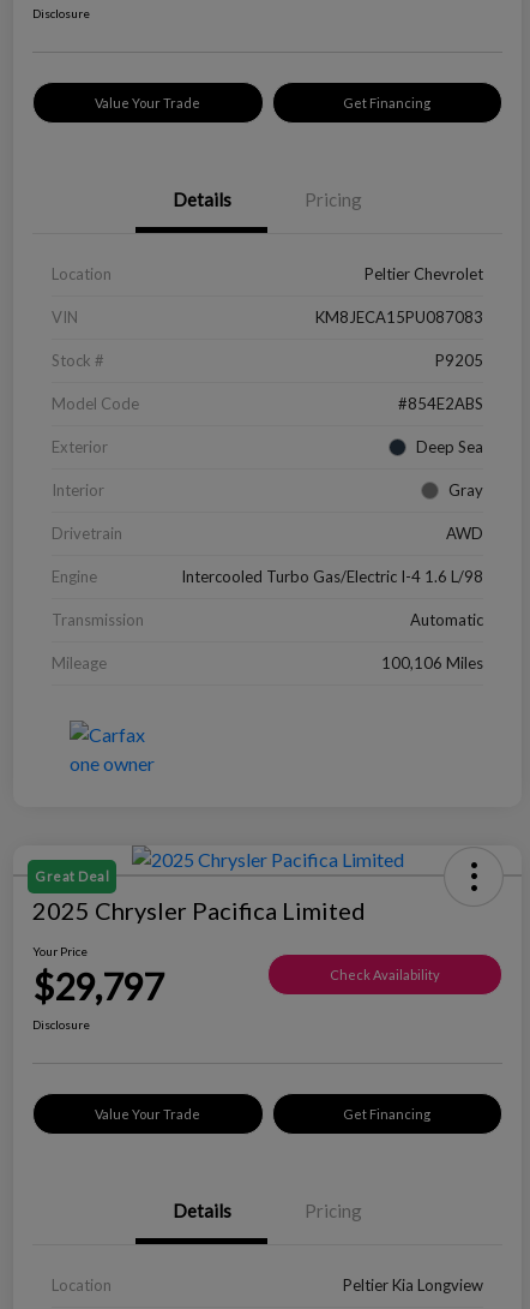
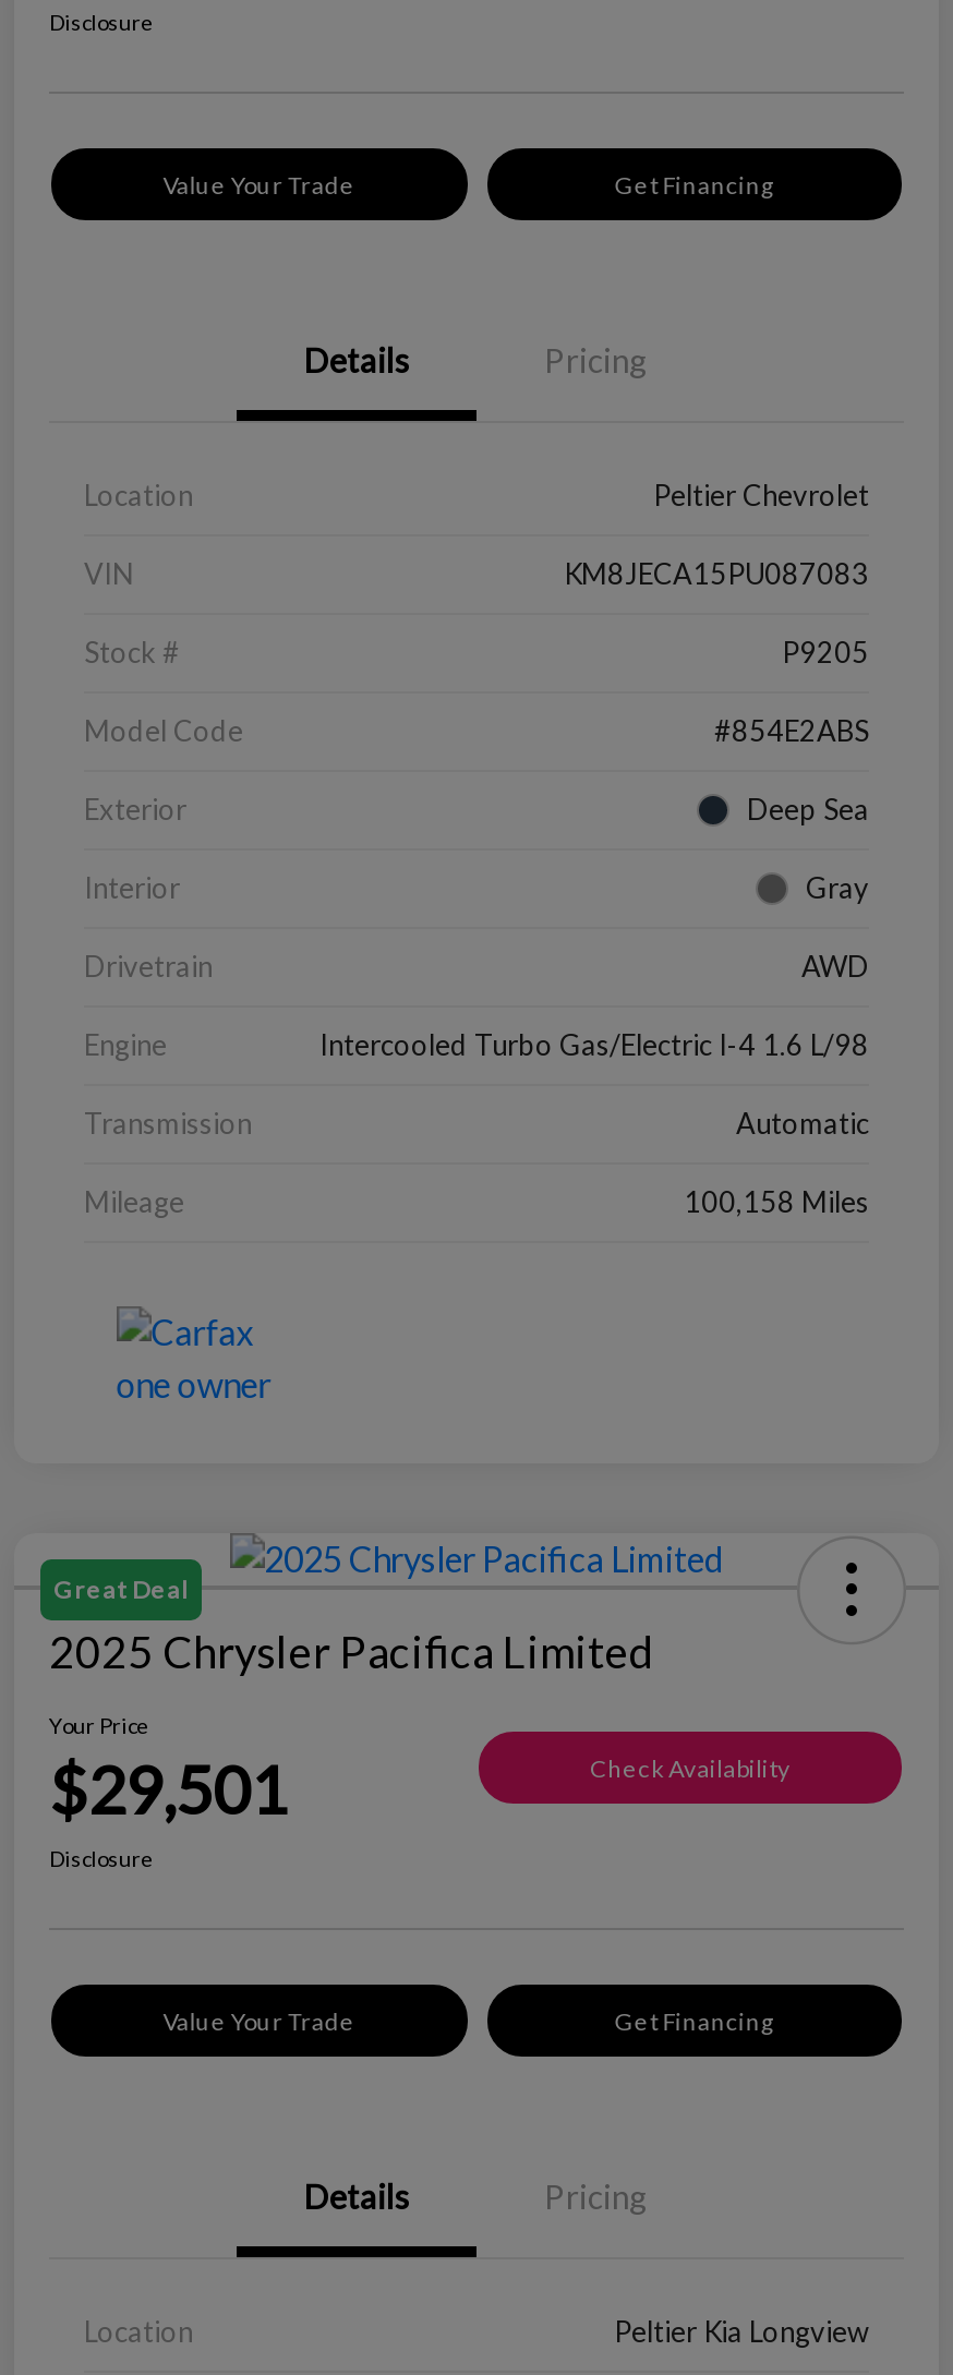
- 100,106 Miles
+ 100,158 Miles

- $29,797
+ $29,501
